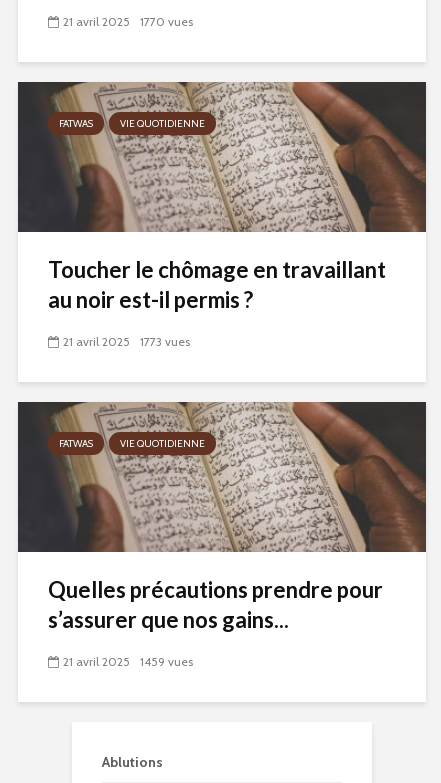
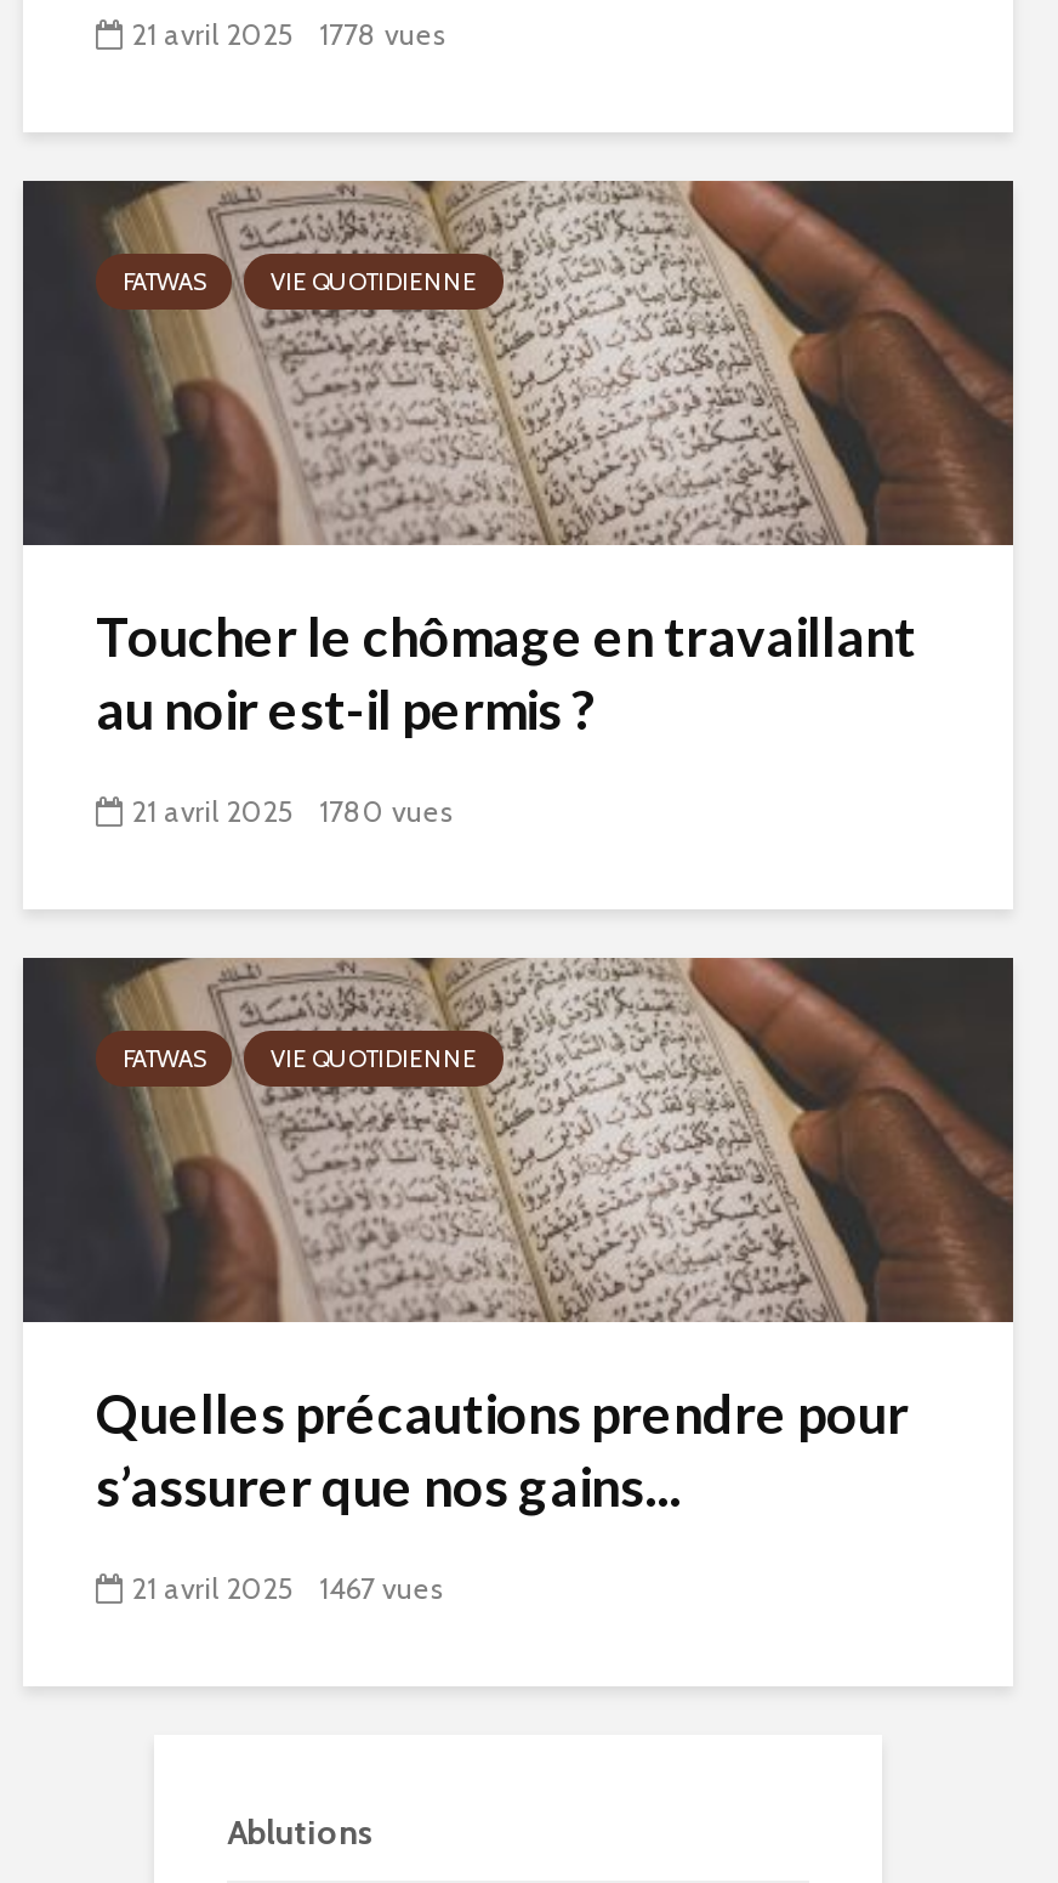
- 21 avril 2025 1770 vues
+ 21 avril 2025 1778 vues

- 21 avril 2025 1773 vues
+ 21 avril 2025 1780 vues

- 21 avril 2025 1459 vues
+ 21 avril 2025 1467 vues
